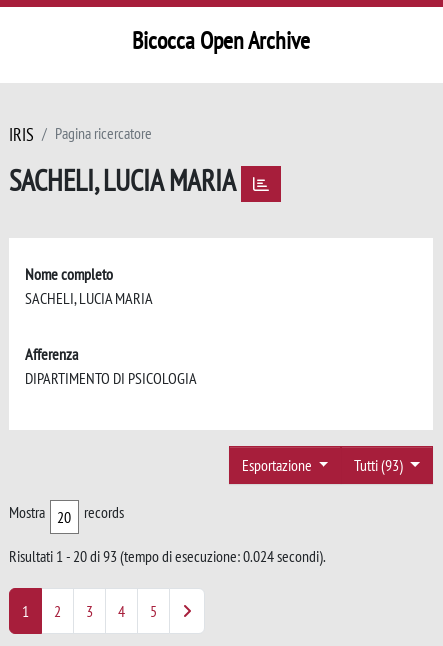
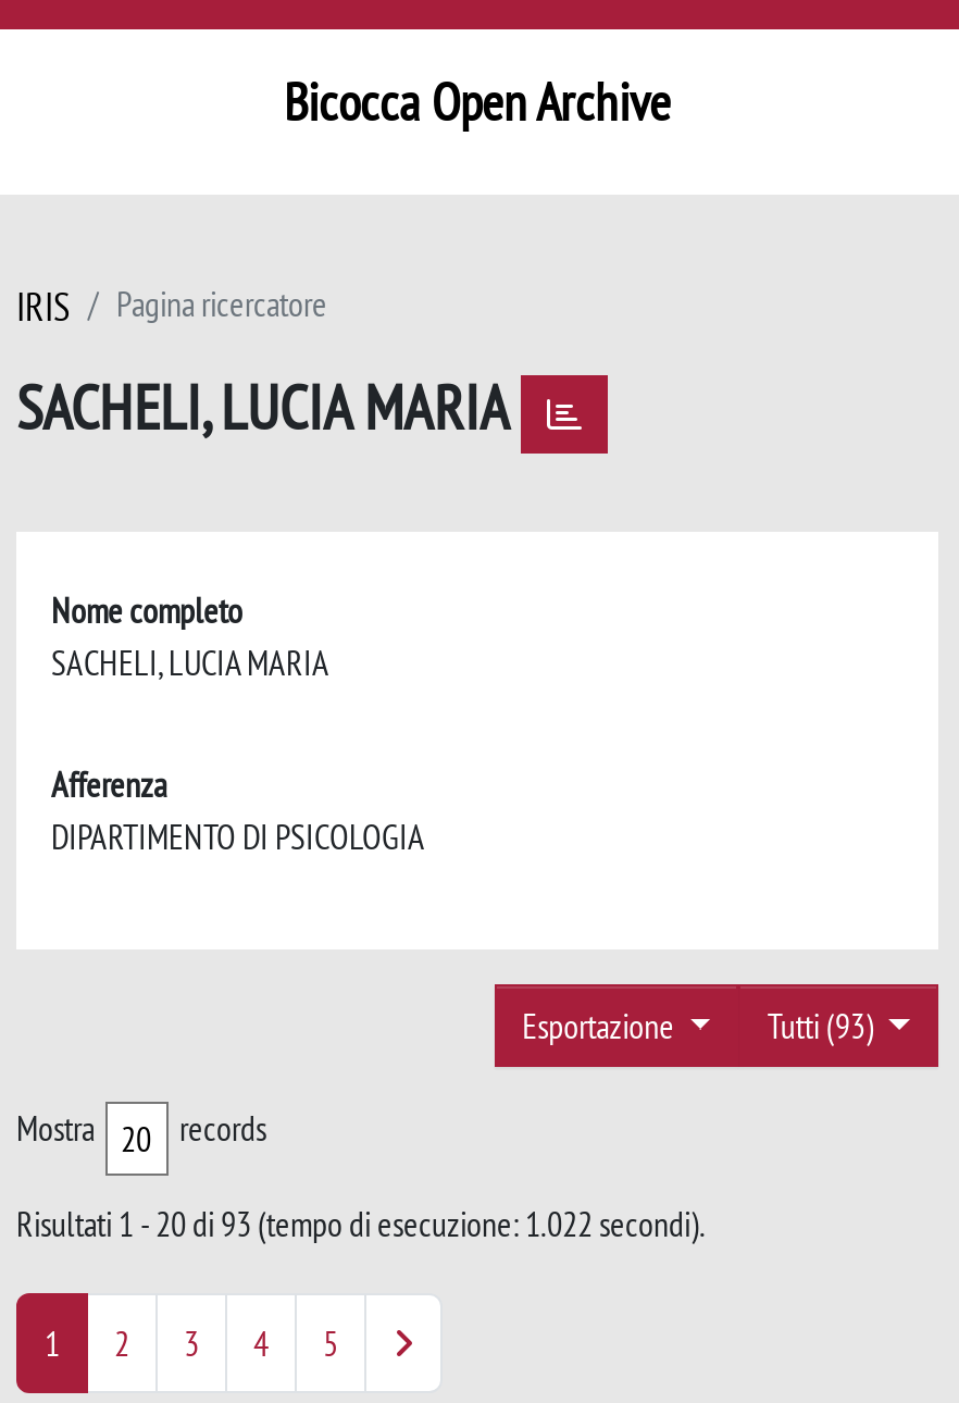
- Risultati 1 - 20 di 93 (tempo di esecuzione: 0.024 secondi).
+ Risultati 1 - 20 di 93 (tempo di esecuzione: 1.022 secondi).
